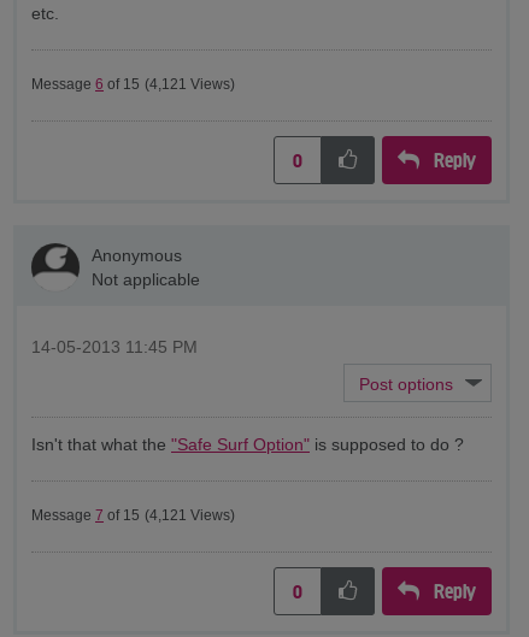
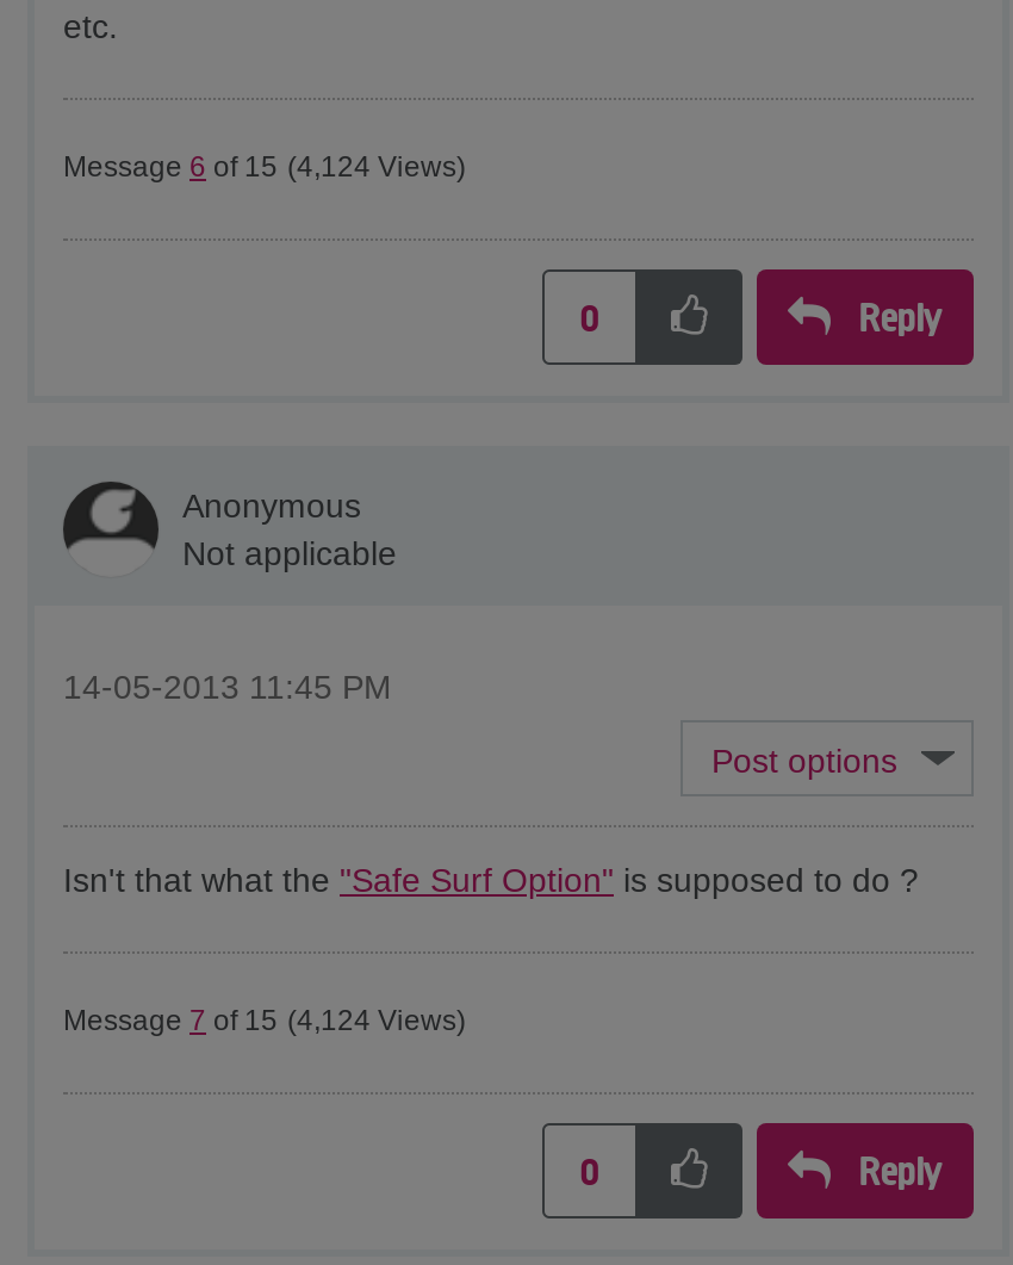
- Message 6 of 15 (4,121 Views)
+ Message 6 of 15 (4,124 Views)

- Message 7 of 15 (4,121 Views)
+ Message 7 of 15 (4,124 Views)
